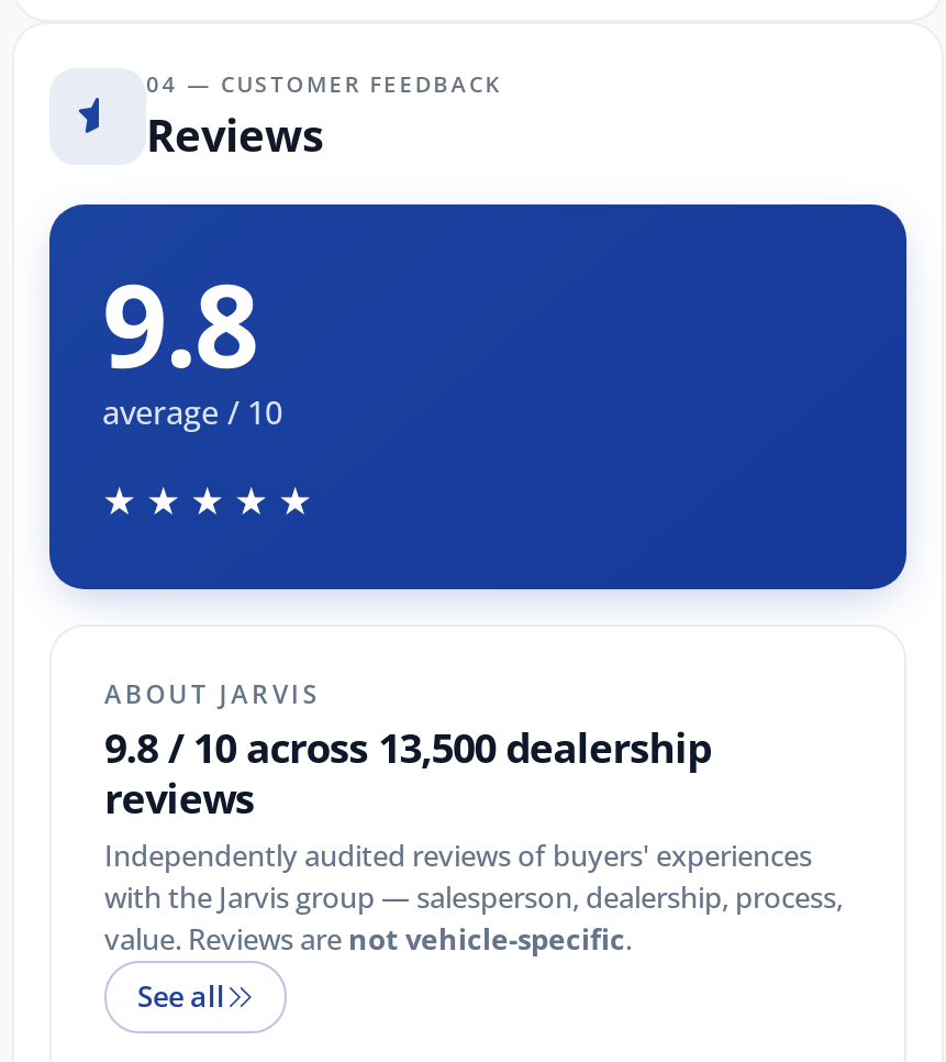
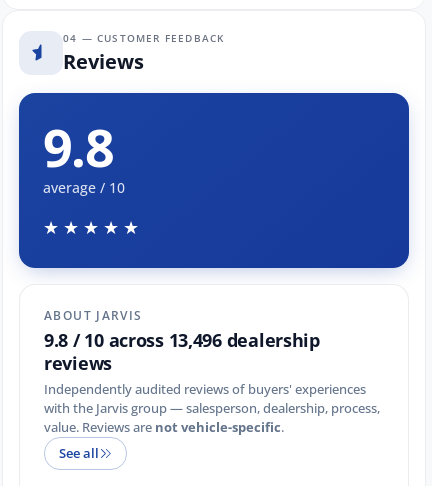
- 9.8 / 10 across 13,500 dealership
+ 9.8 / 10 across 13,496 dealership
